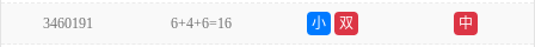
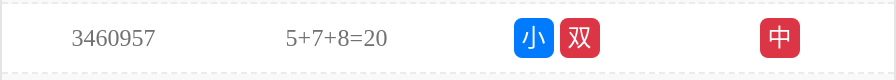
- 3460191
- 6+4+6=16
+ 3460957
+ 5+7+8=20
